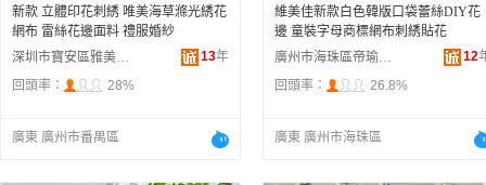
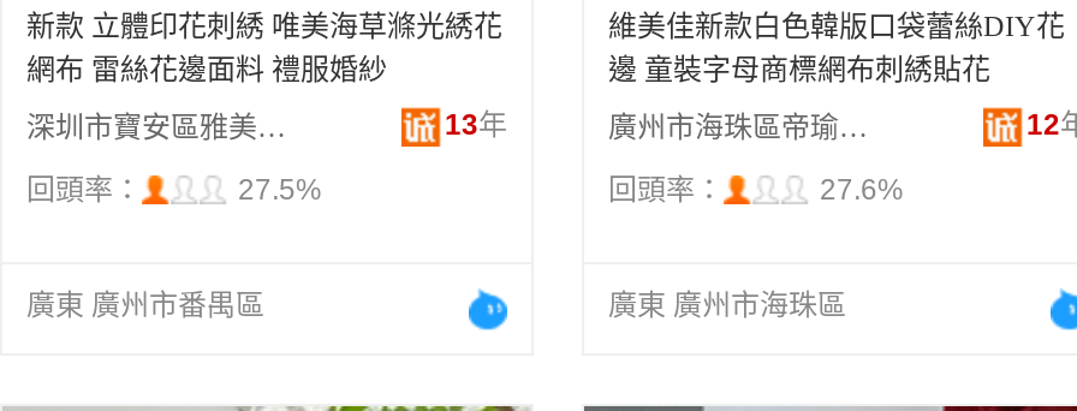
- 28%
+ 27.5%

- 26.8%
+ 27.6%
